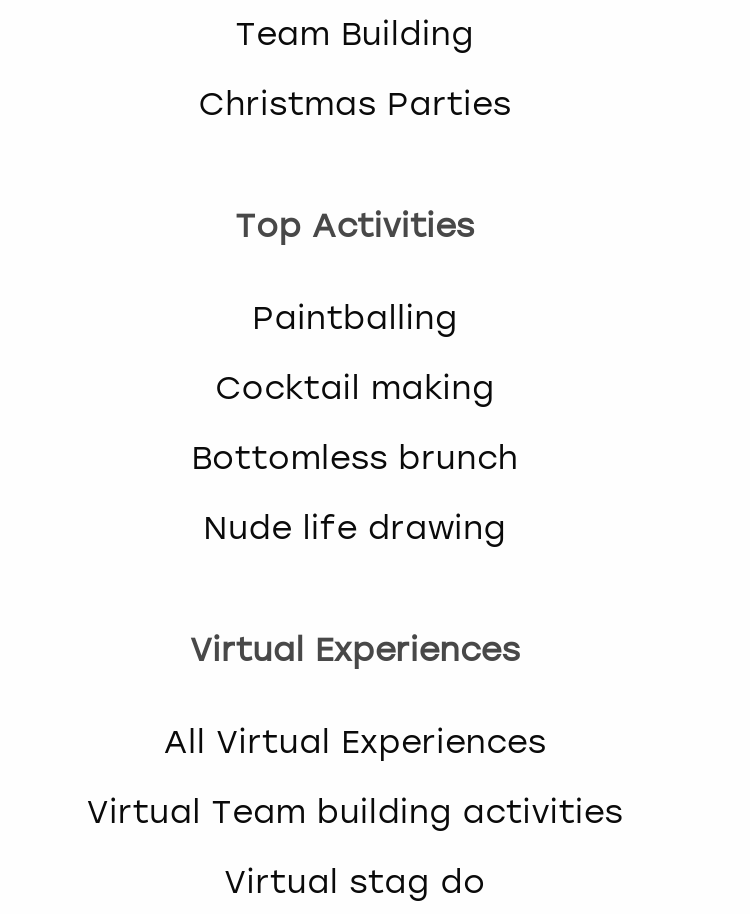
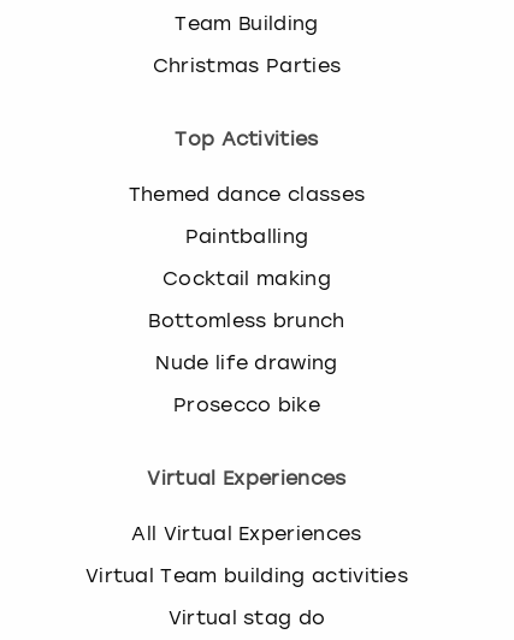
+ Themed dance classes

+ Prosecco bike
